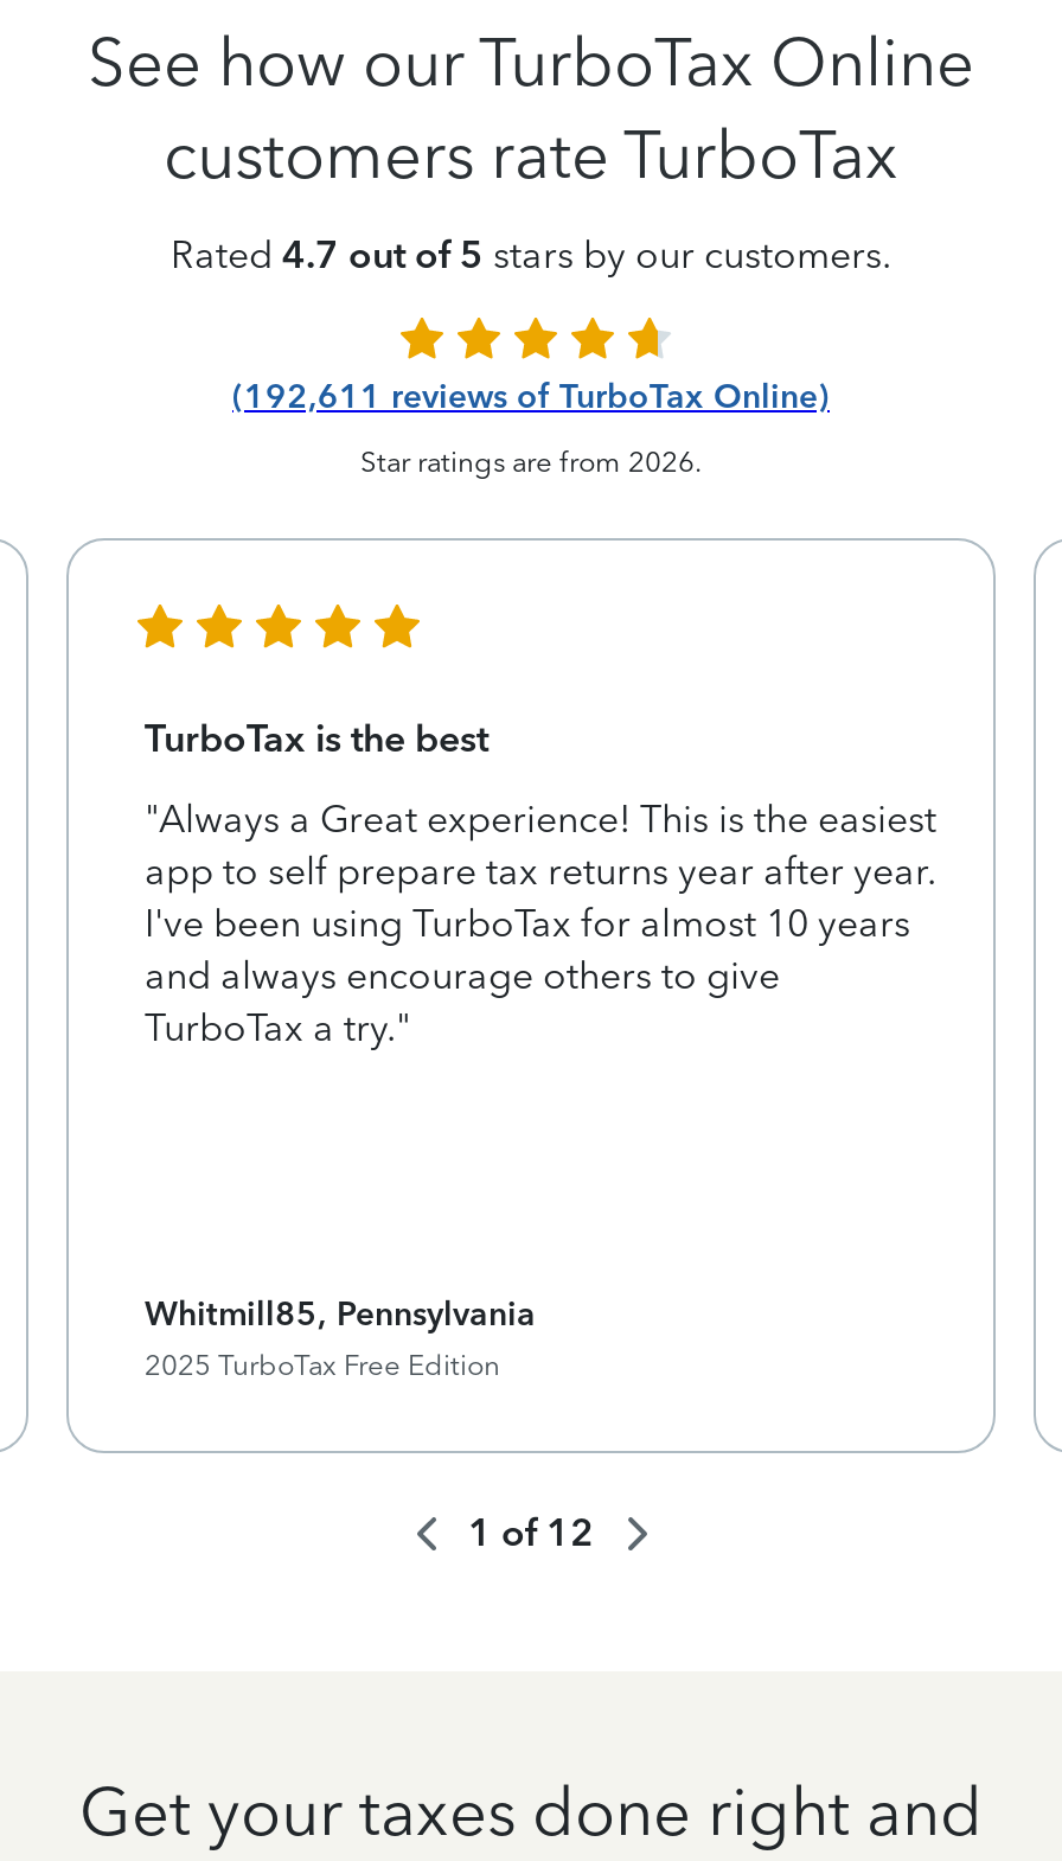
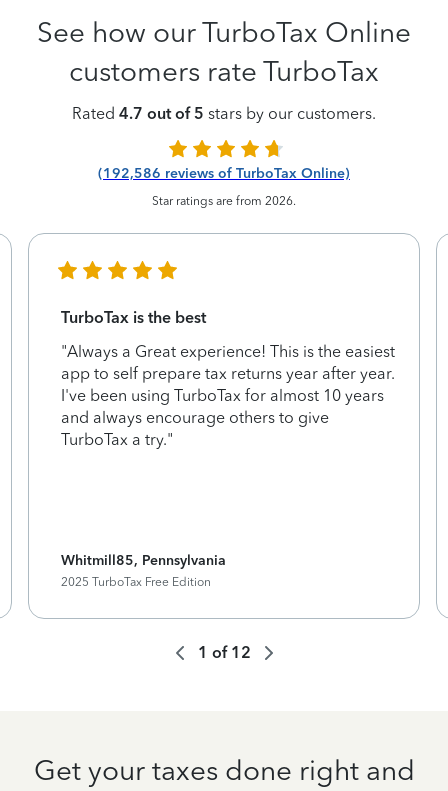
- (192,611 reviews of TurboTax Online)
+ (192,586 reviews of TurboTax Online)
